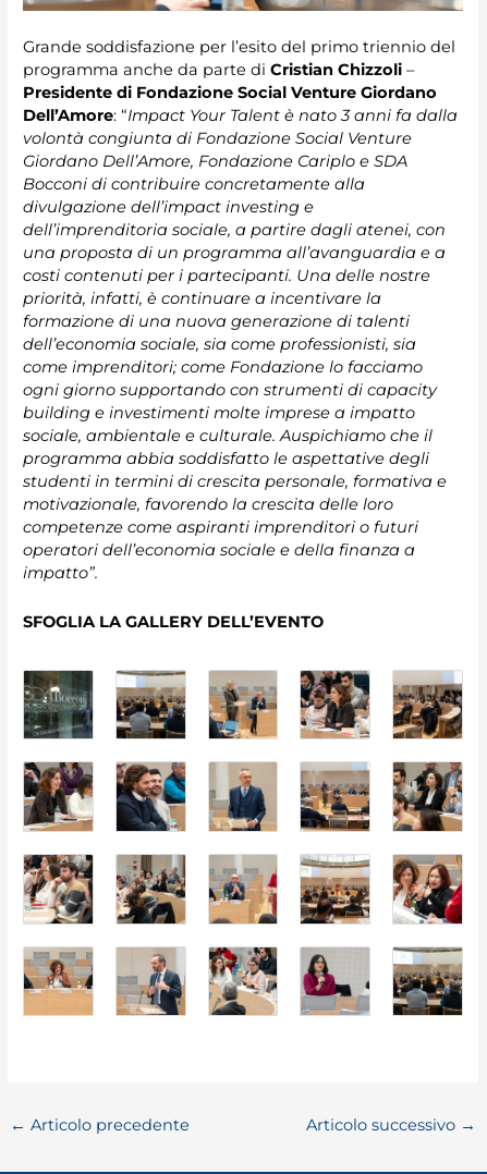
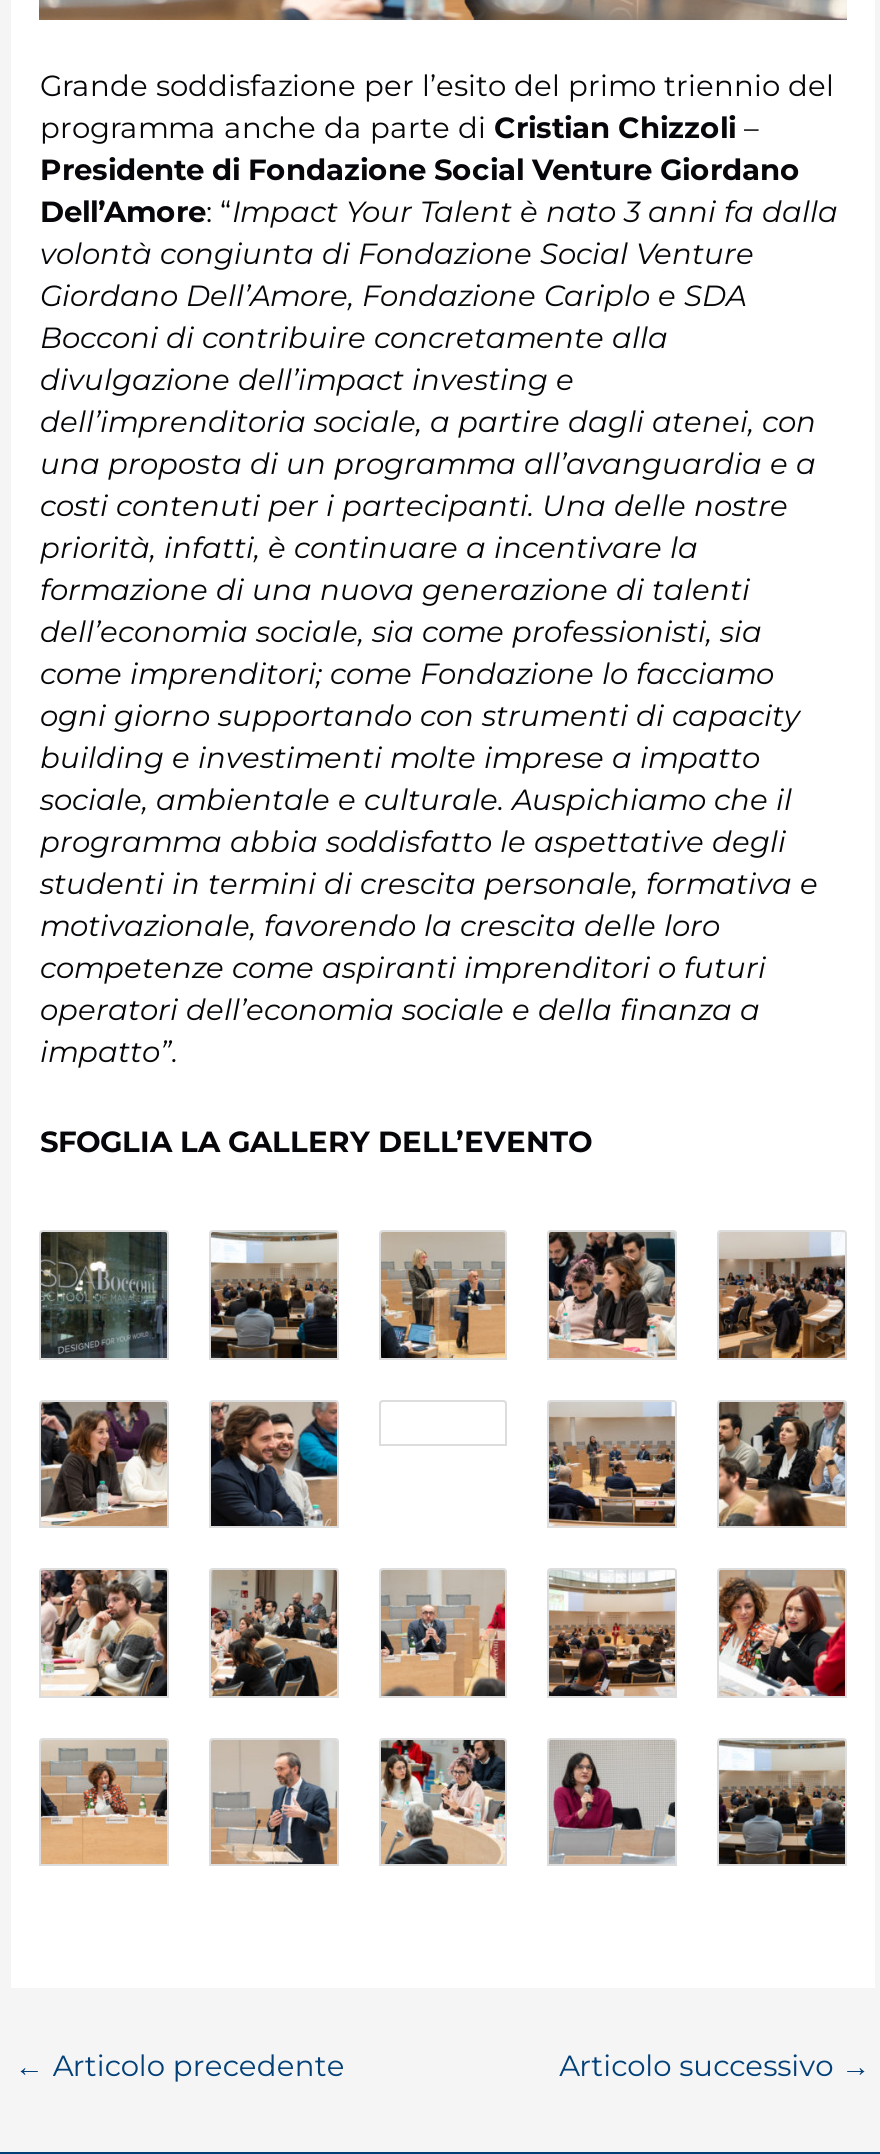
- [image]
